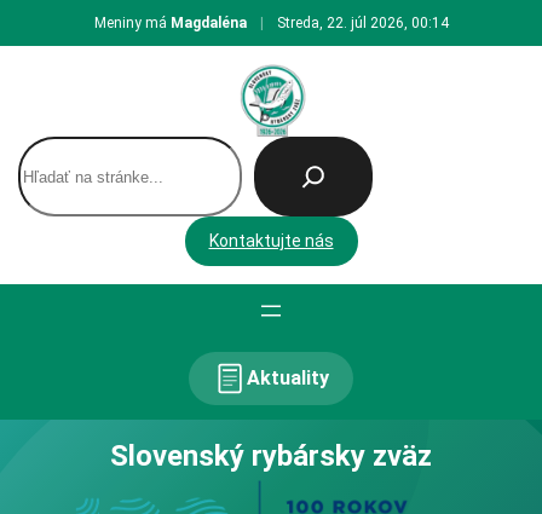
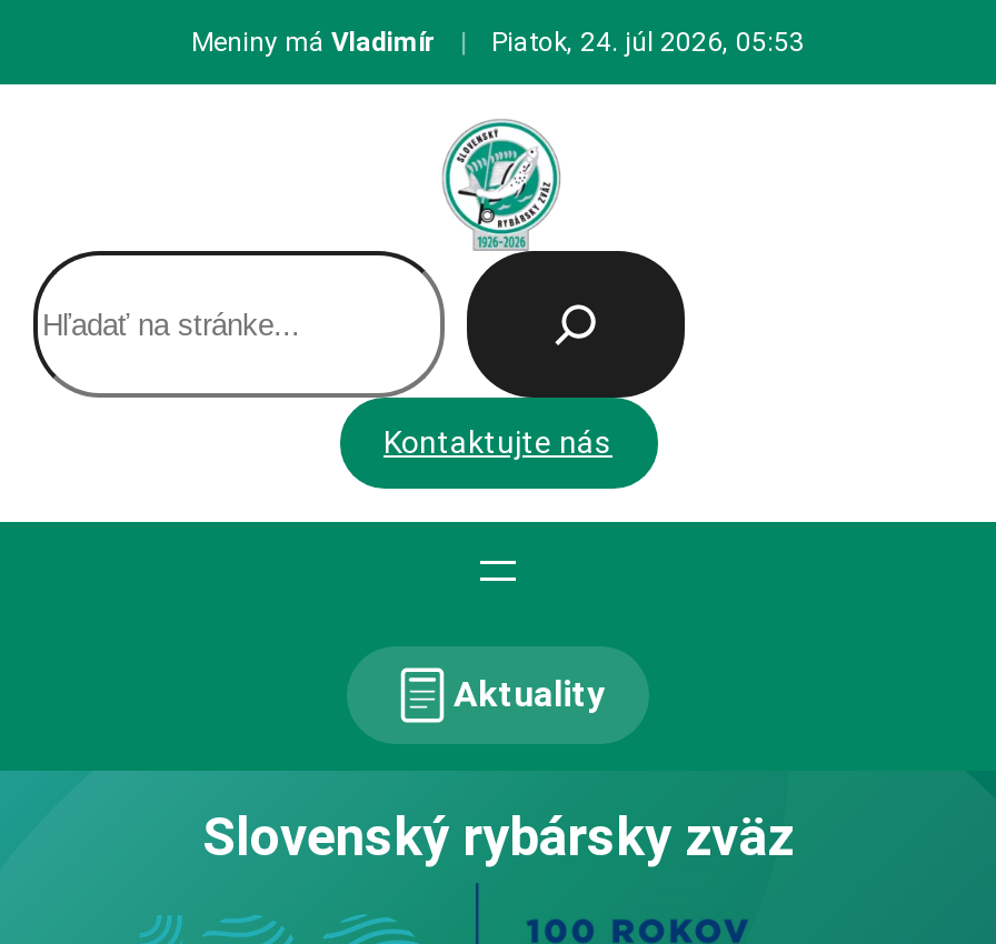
- Meniny má Magdaléna
+ Meniny má Vladimír

- Streda, 22. júl 2026, 00:14
+ Piatok, 24. júl 2026, 05:53
